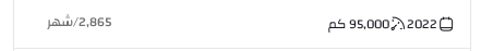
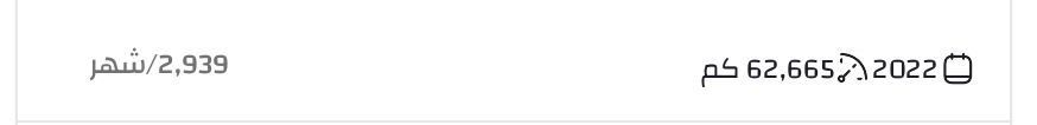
- 2,865 /شهر
+ 2,939 /شهر

- 2022 95,000 كم
+ 2022 62,665 كم
